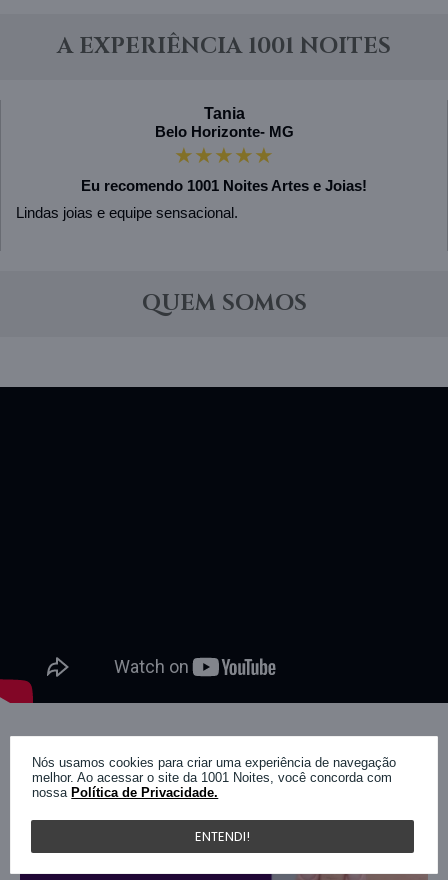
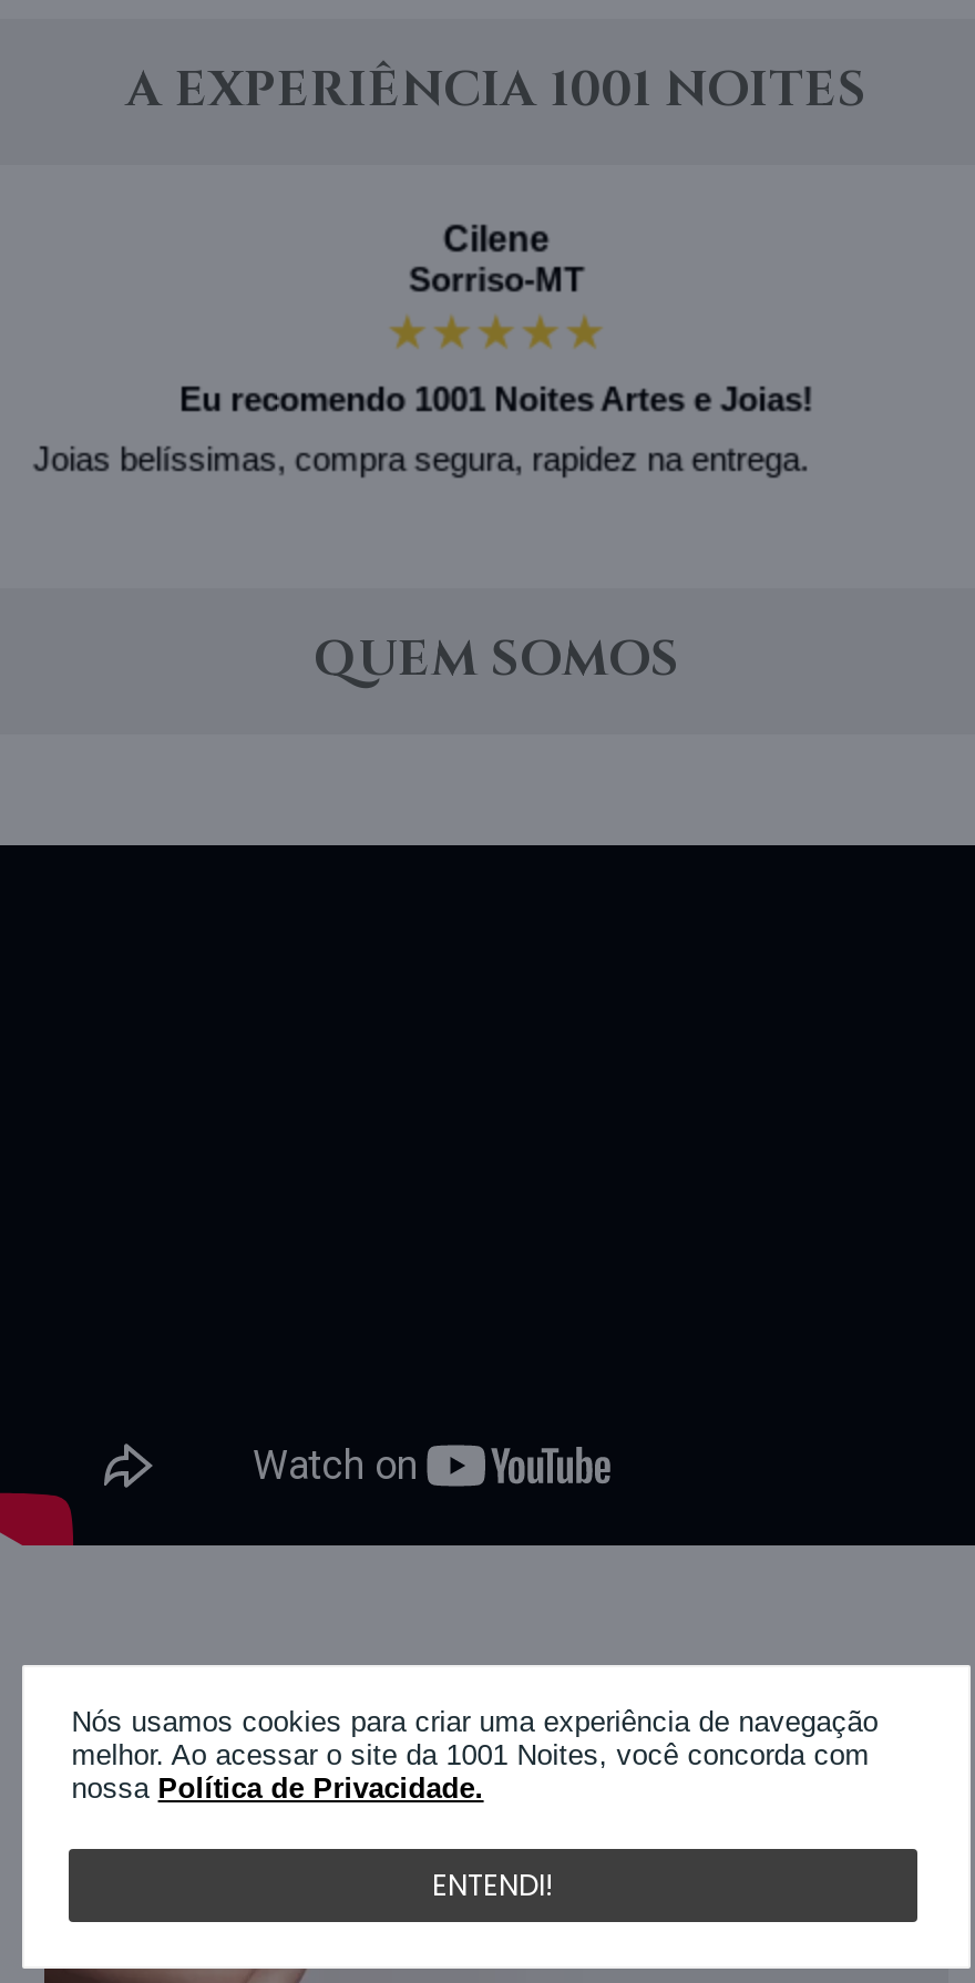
- Tania
- Belo Horizonte- MG
+ Cilene
+ Sorriso-MT

- Lindas joias e equipe sensacional.
+ Joias belíssimas, compra segura, rapidez na entrega.
